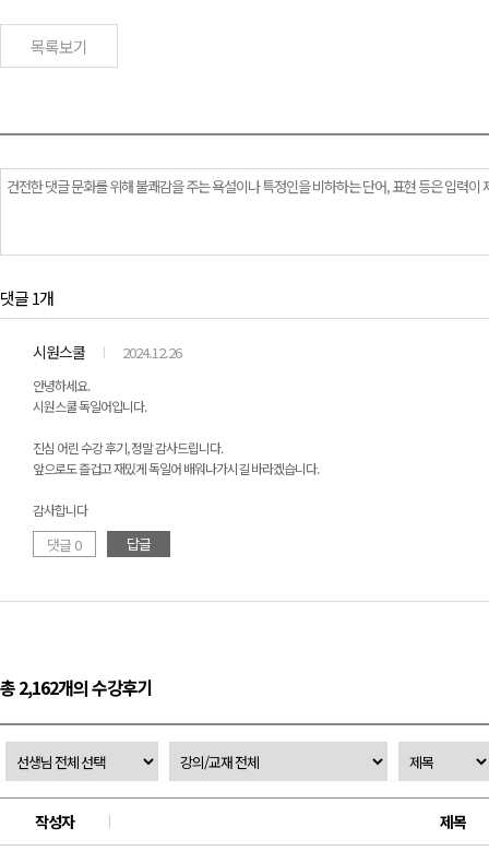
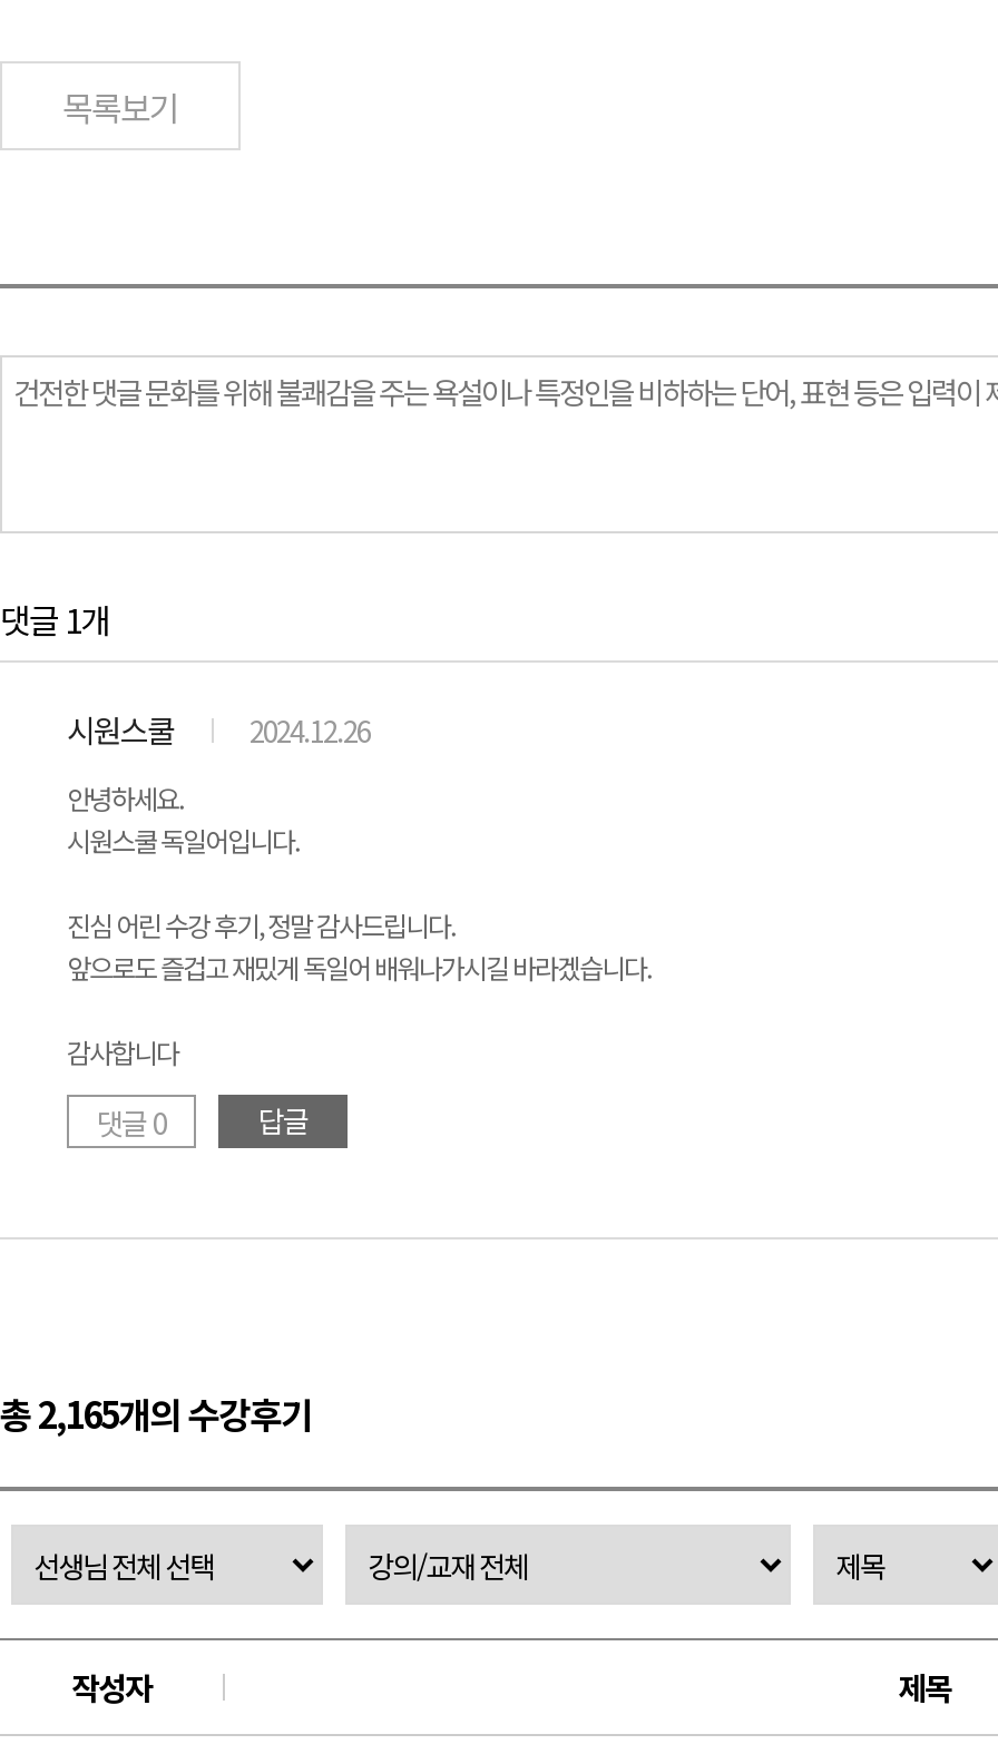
- 총 2,162개의 수강후기
+ 총 2,165개의 수강후기
